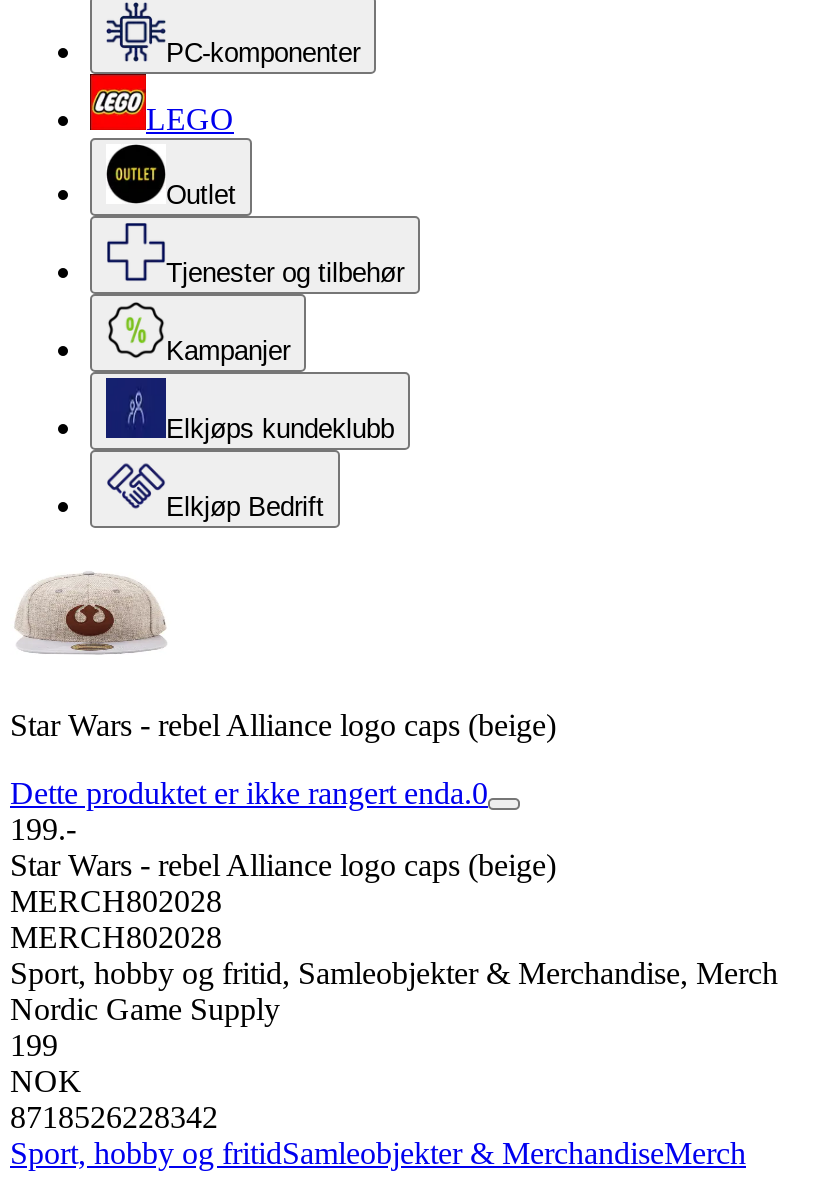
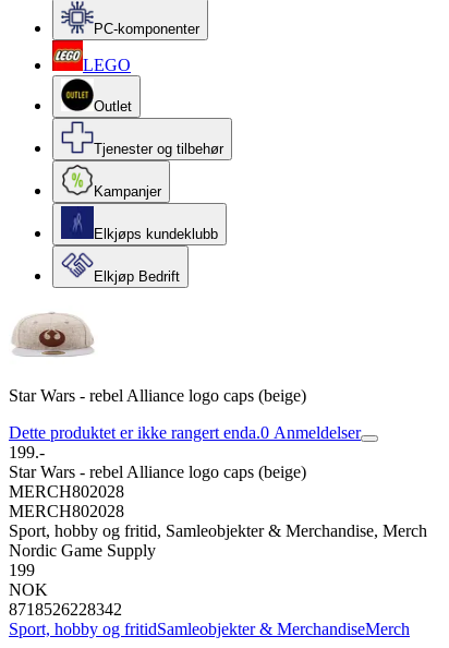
- Dette produktet er ikke rangert enda.0
+ Dette produktet er ikke rangert enda.0 Anmeldelser
